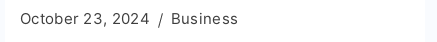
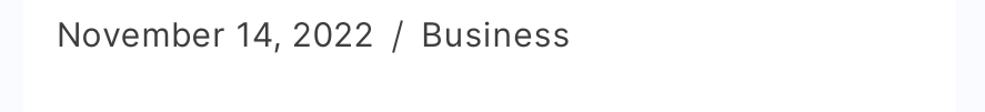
- October 23, 2024 Business
+ November 14, 2022 Business
